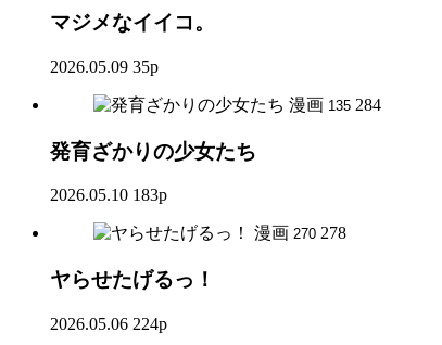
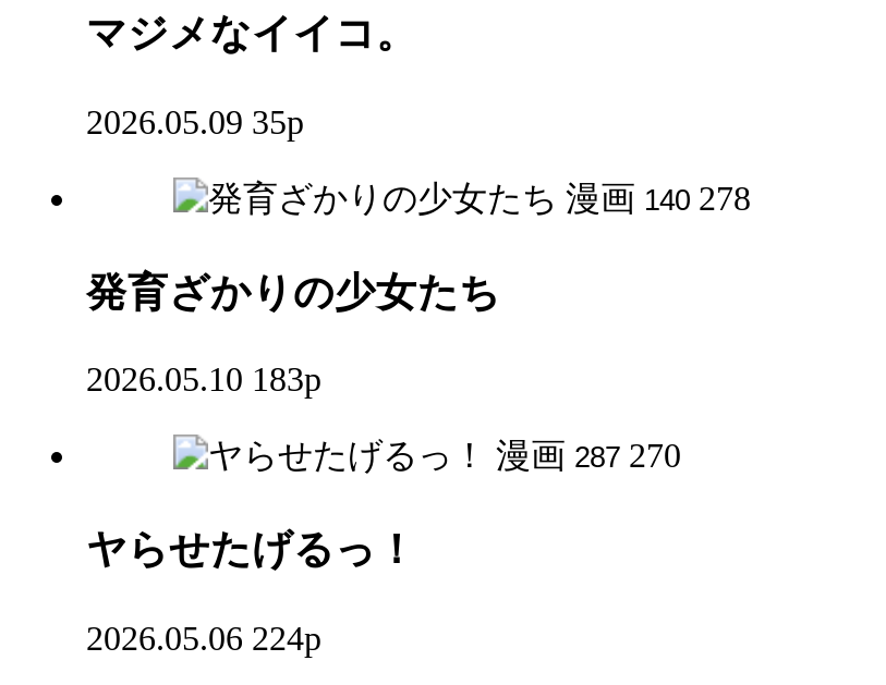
- 漫画 135 284
+ 漫画 140 278

- 漫画 270 278
+ 漫画 287 270
